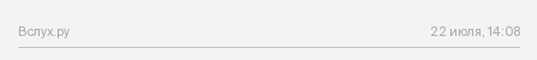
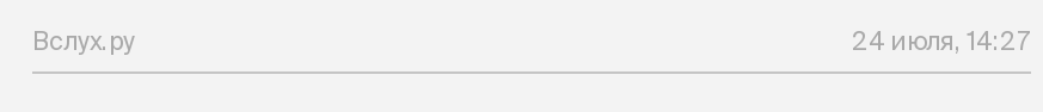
- 22 июля, 14:08
+ 24 июля, 14:27
